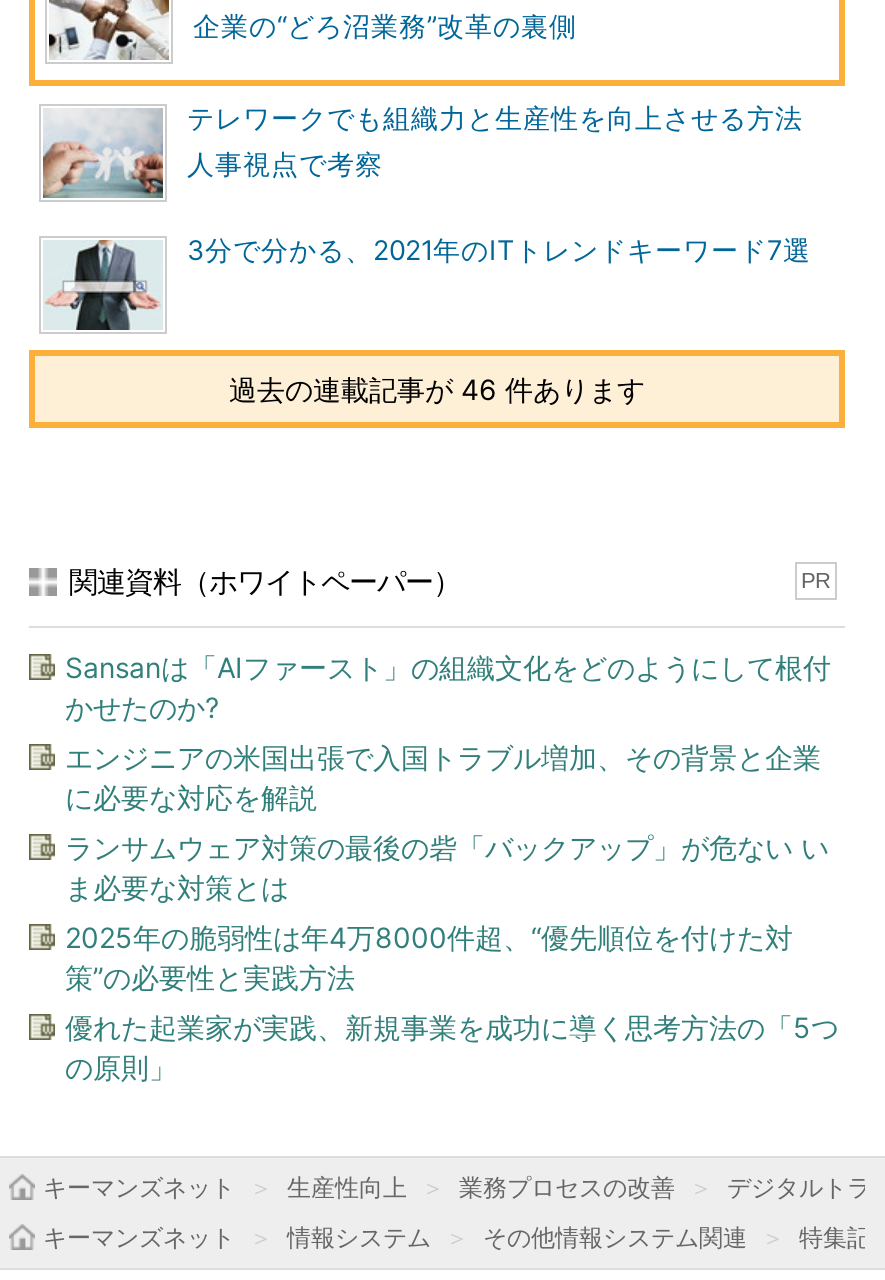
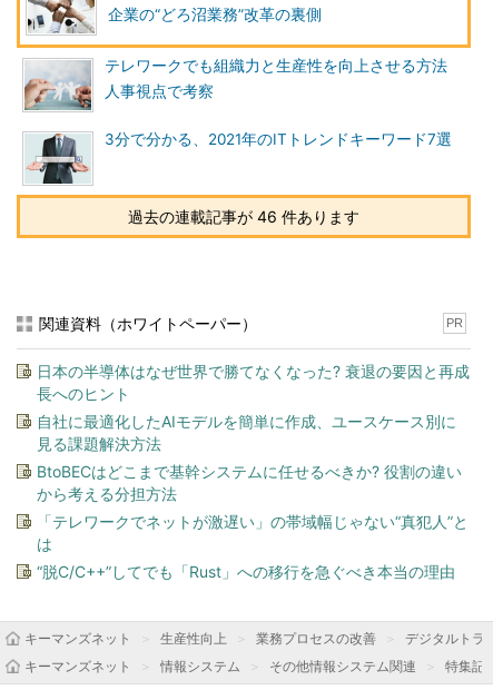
- Sansanは「AIファースト」の組織文化をどのようにして根付
- かせたのか?
+ 日本の半導体はなぜ世界で勝てなくなった? 衰退の要因と再成
+ 長へのヒント

- エンジニアの米国出張で入国トラブル増加、その背景と企業
- に必要な対応を解説
+ 自社に最適化したAIモデルを簡単に作成、ユースケース別に
+ 見る課題解決方法

- ランサムウェア対策の最後の砦「バックアップ」が危ない い
- ま必要な対策とは
+ BtoBECはどこまで基幹システムに任せるべきか? 役割の違い
+ から考える分担方法

- 2025年の脆弱性は年4万8000件超、“優先順位を付けた対
- 策”の必要性と実践方法
+ 「テレワークでネットが激遅い」の帯域幅じゃない“真犯人”と
+ は

- 優れた起業家が実践、新規事業を成功に導く思考方法の「5つ
- の原則」
+ “脱C/C++”してでも「Rust」への移行を急ぐべき本当の理由
